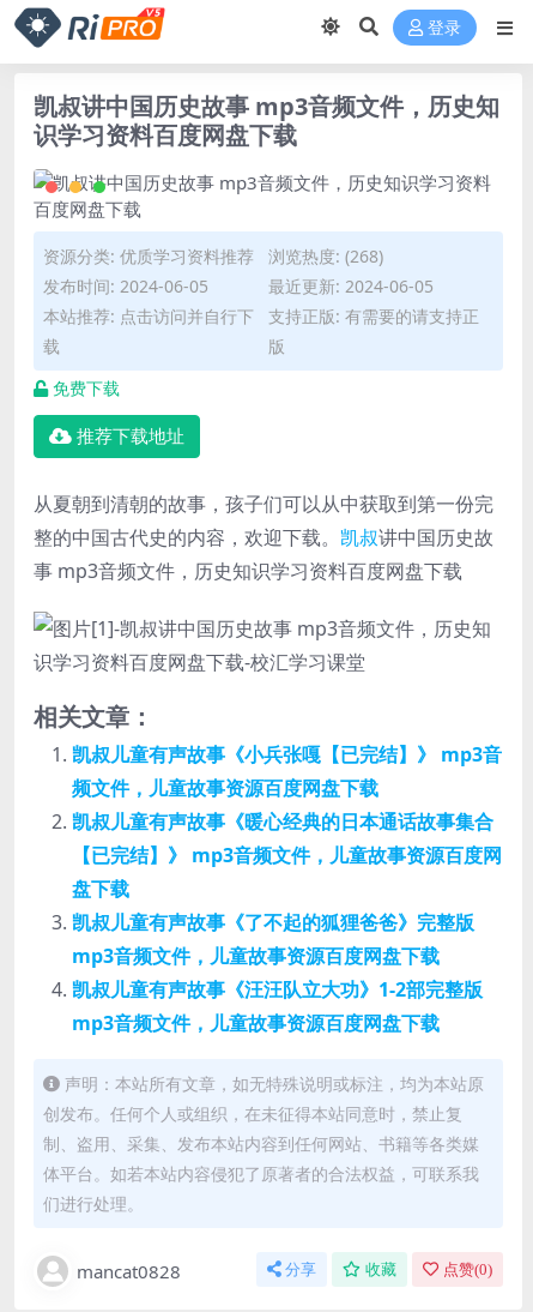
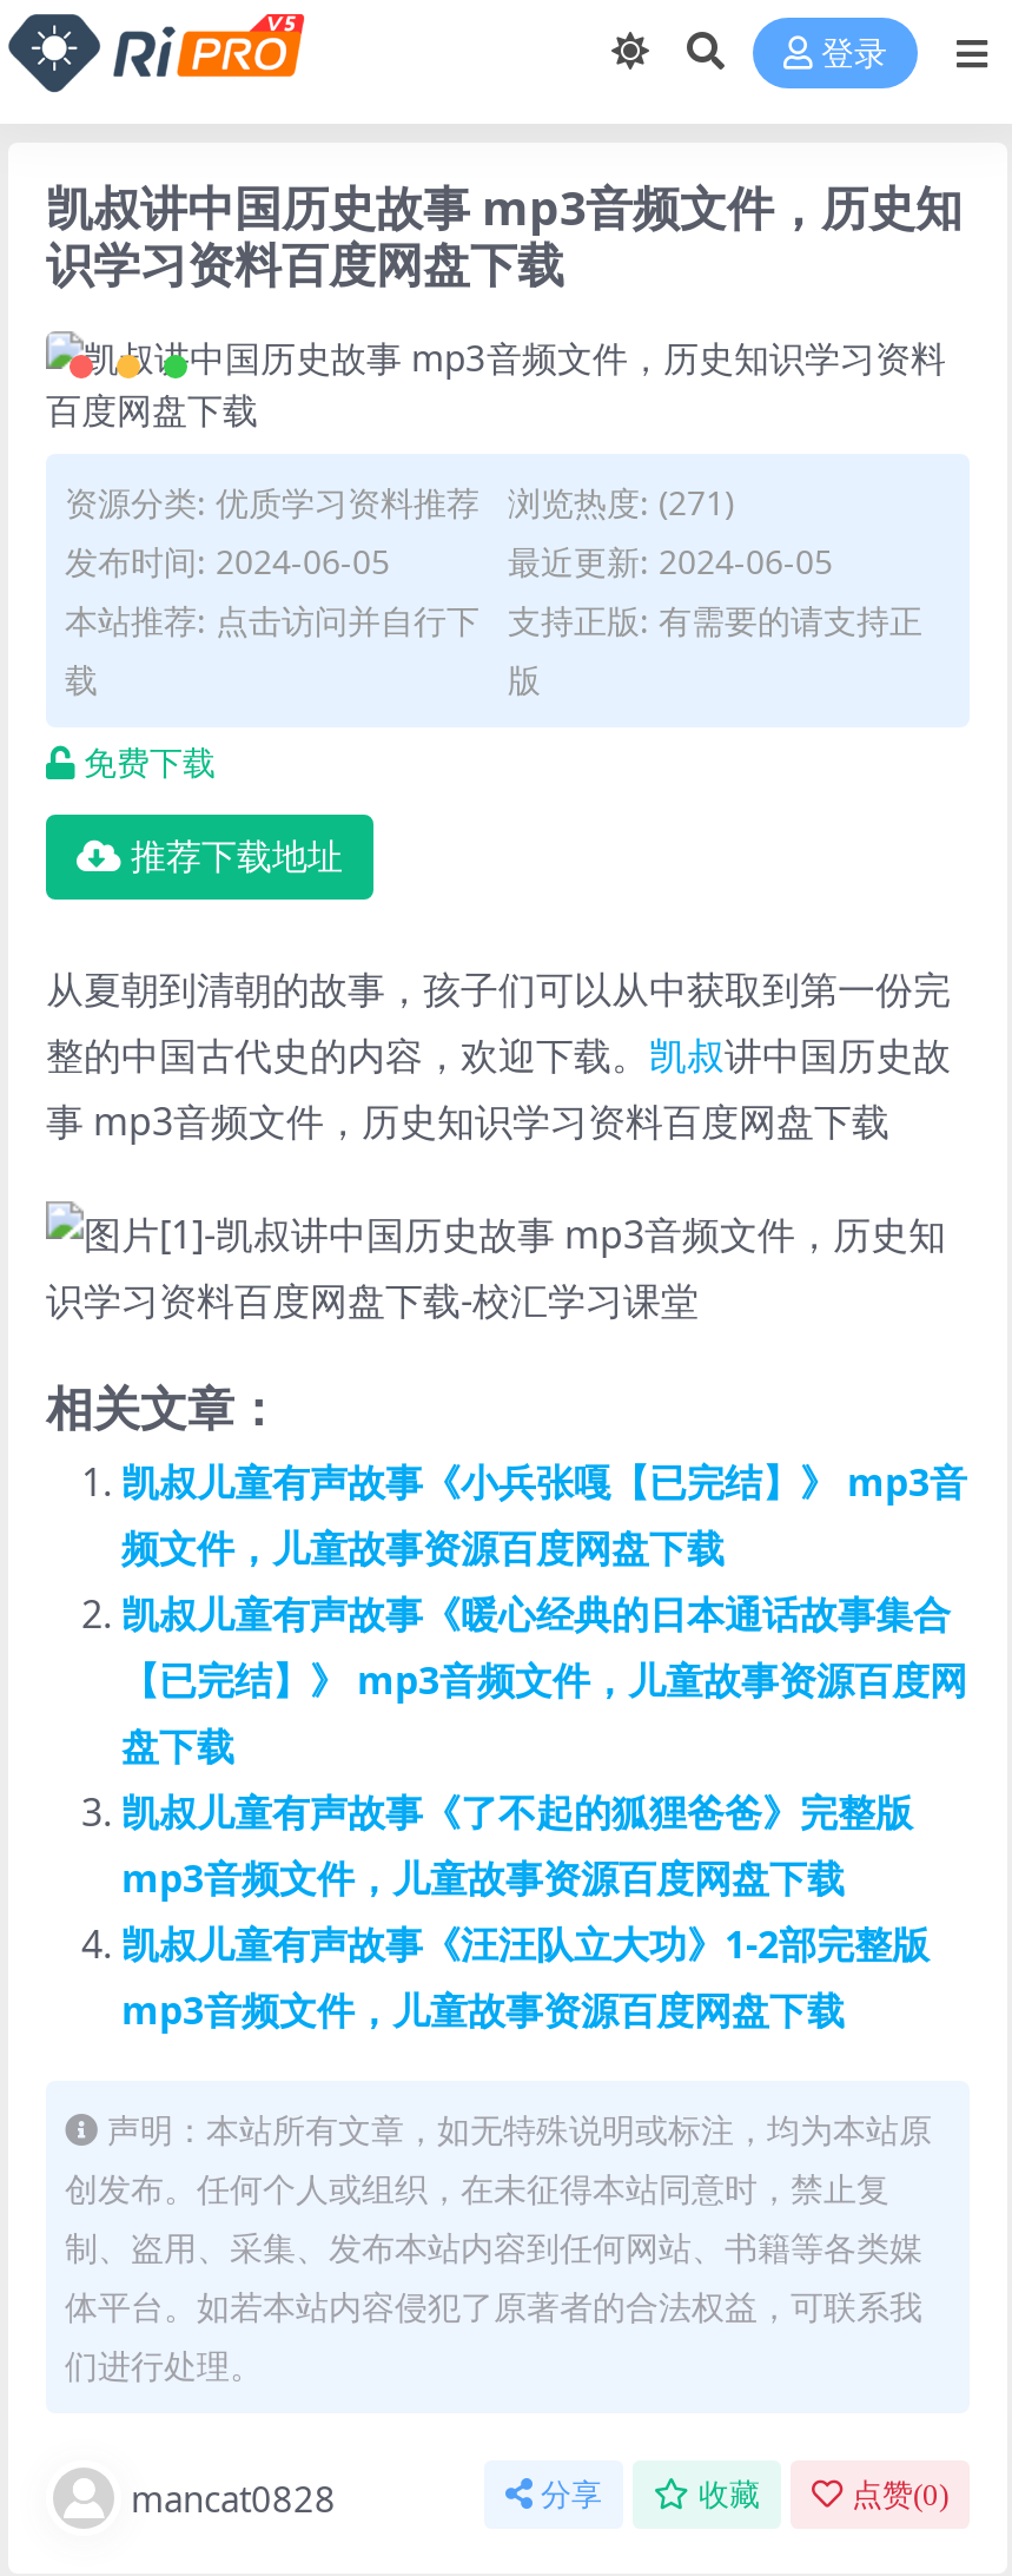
- 资源分类:优质学习资料推荐 浏览热度: (268)
+ 资源分类:优质学习资料推荐 浏览热度: (271)
